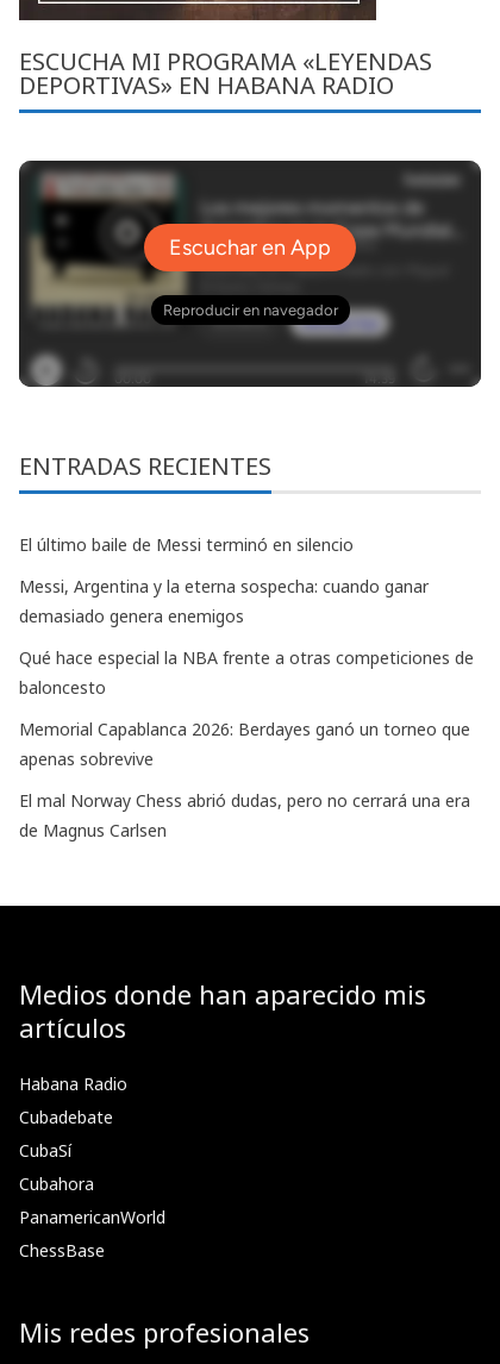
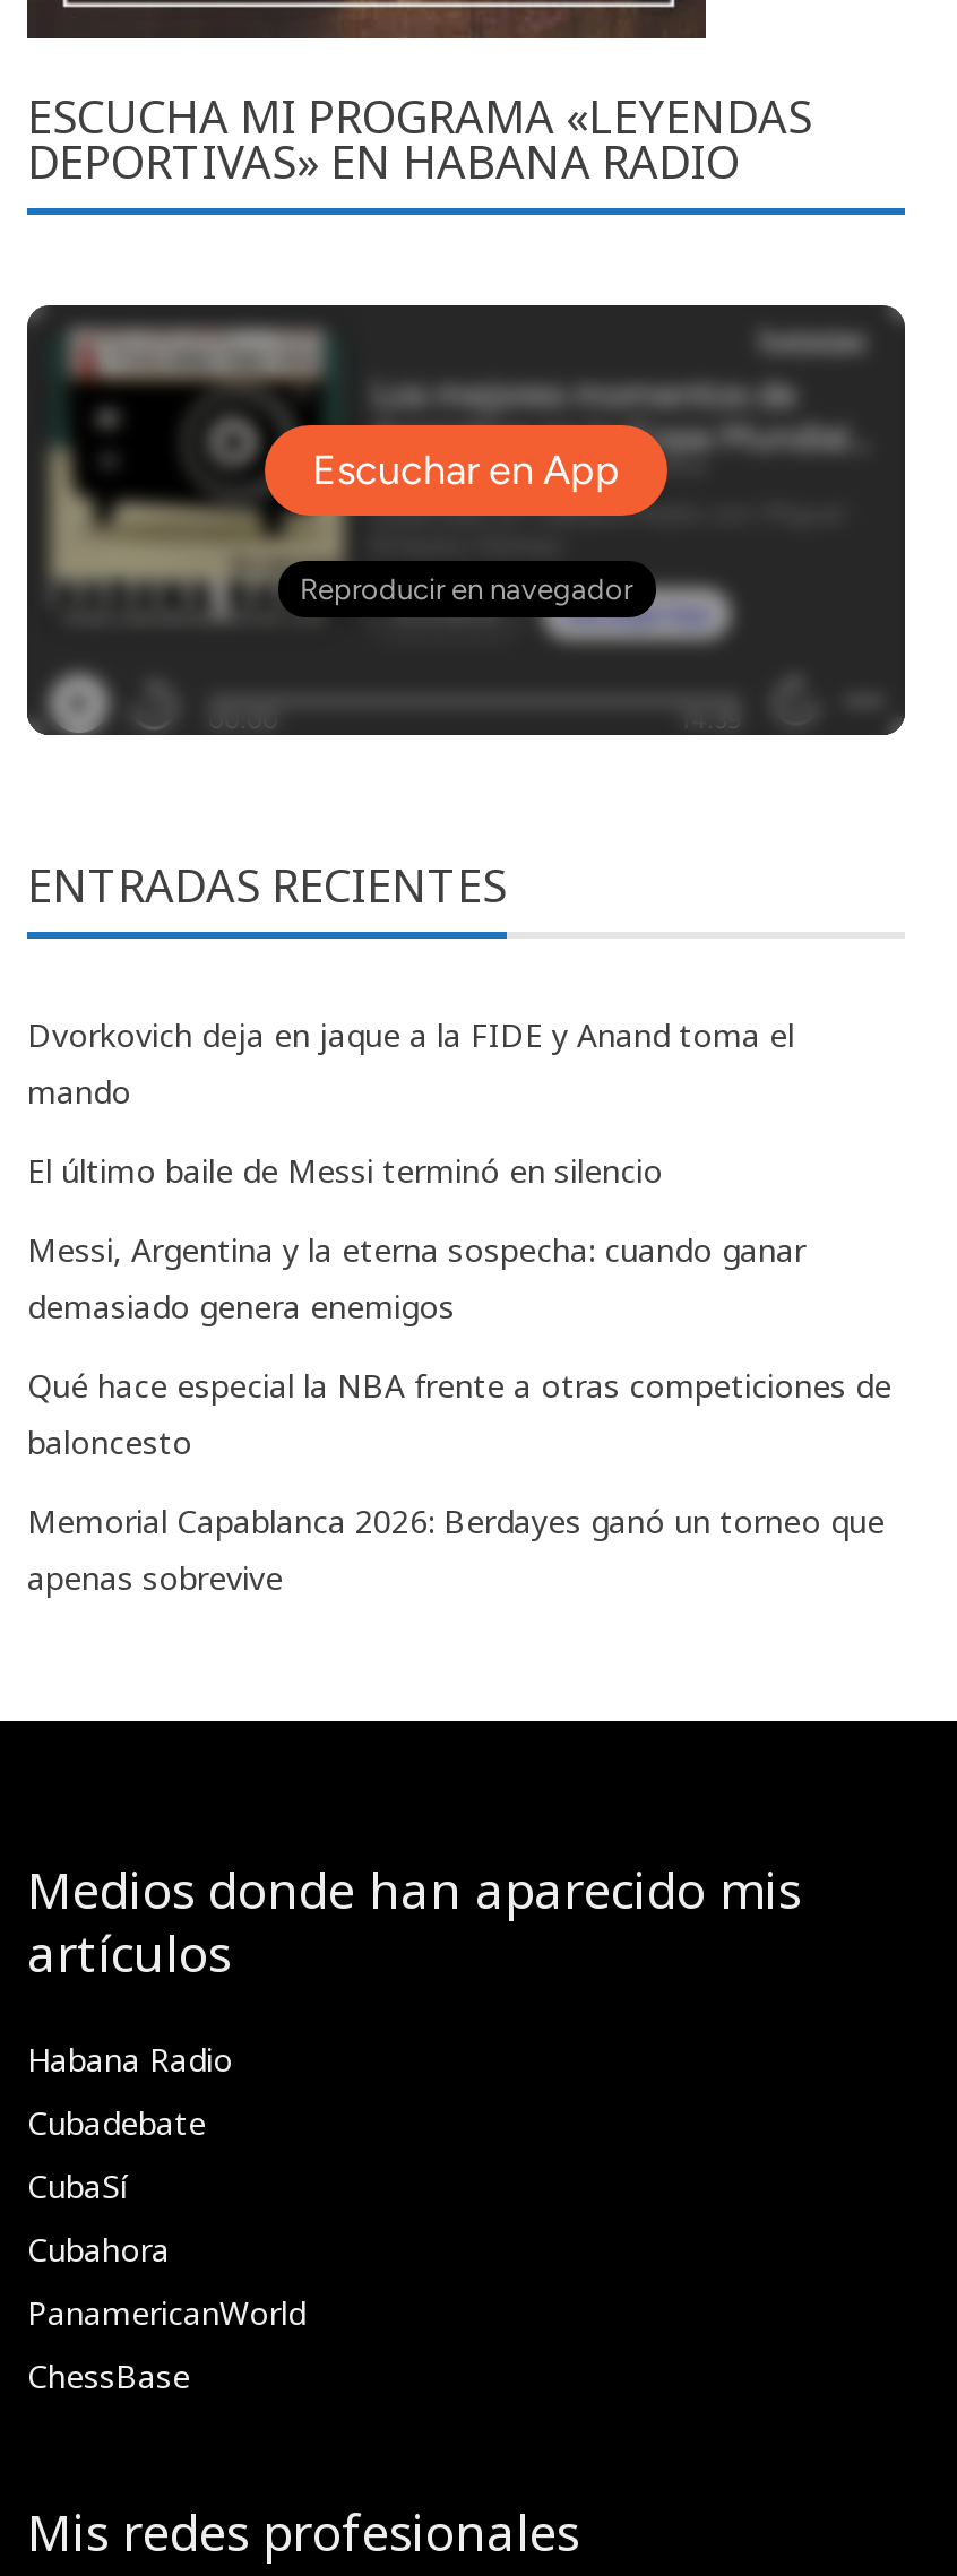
+ Dvorkovich deja en jaque a la FIDE y Anand toma el
+ mando

moved down: El último baile de Messi terminó en silencio | Messi, Argentina y la eterna sospecha: cuando ganar | demasiado genera enemigos | Qué hace especial la NBA frente a otras competiciones de | baloncesto | Memorial Capablanca 2026: Berdayes ganó un torneo que | apenas sobrevive

- El mal Norway Chess abrió dudas, pero no cerrará una era
- de Magnus Carlsen
